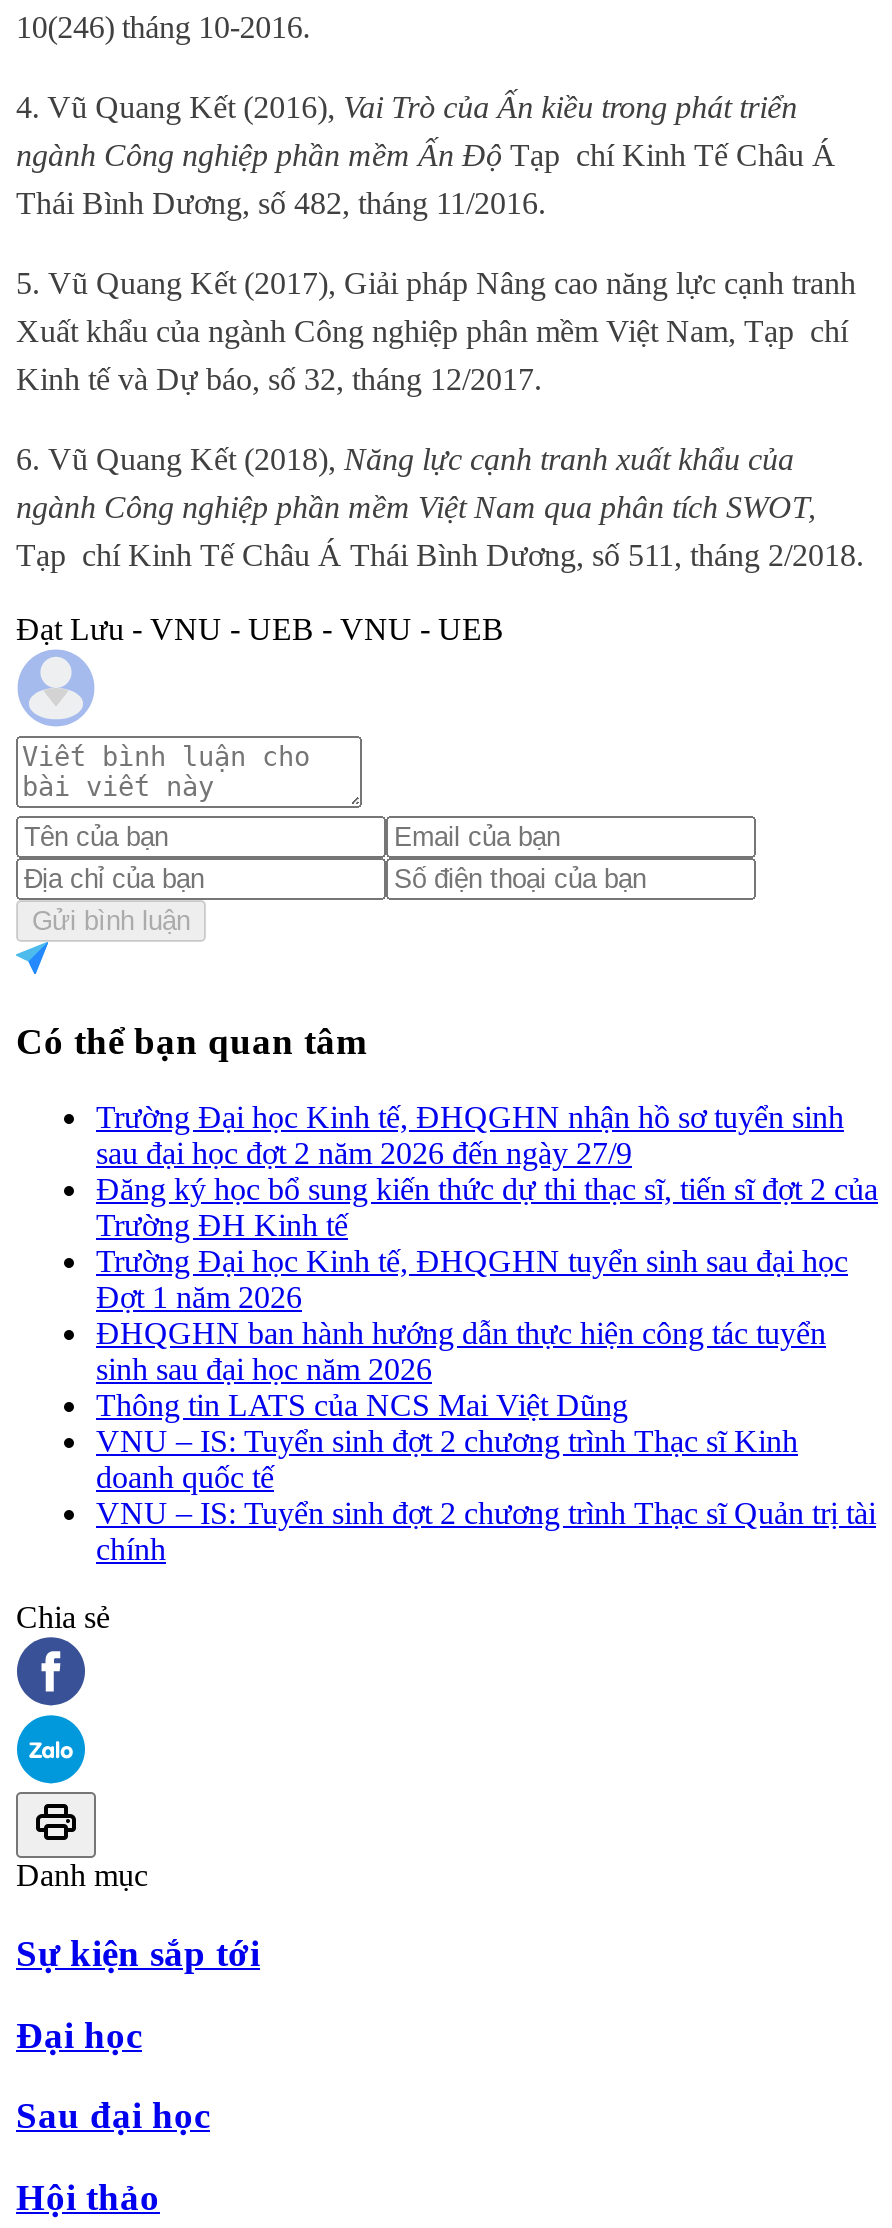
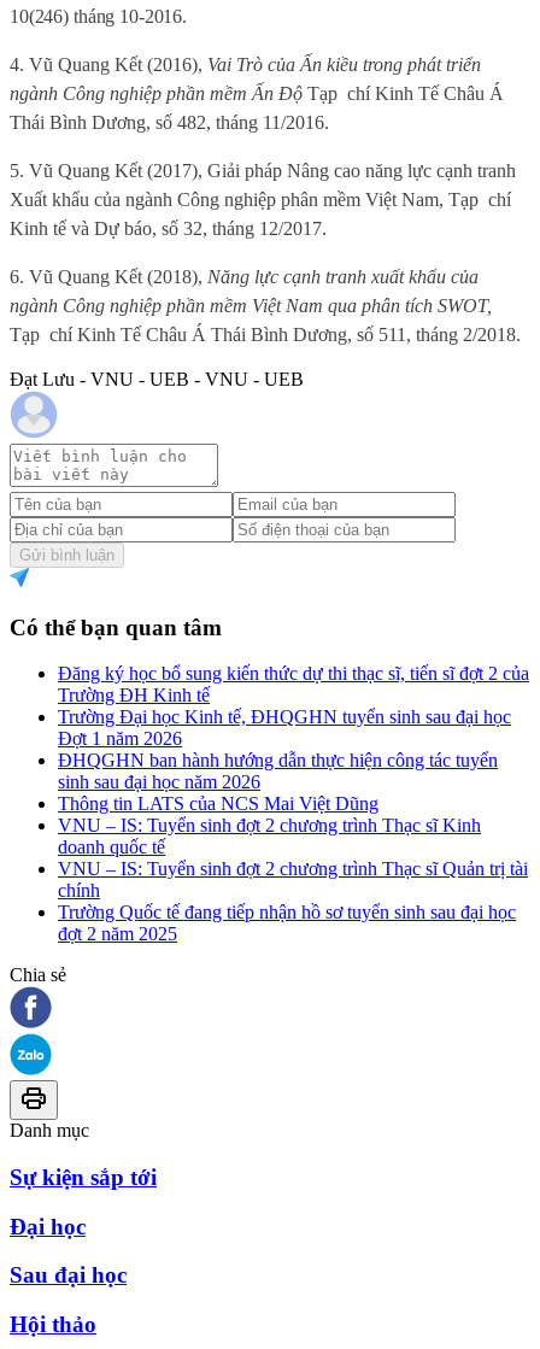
- Trường Đại học Kinh tế, ĐHQGHN nhận hồ sơ tuyển sinh
- sau đại học đợt 2 năm 2026 đến ngày 27/9

moved up: Đăng ký học bổ sung kiến thức dự thi thạc sĩ, tiến sĩ đợt 2 của | Trường ĐH Kinh tế | Trường Đại học Kinh tế, ĐHQGHN tuyển sinh sau đại học | ... | VNU – IS: Tuyển sinh đợt 2 chương trình Thạc sĩ Quản trị tài | chính

+ Trường Quốc tế đang tiếp nhận hồ sơ tuyển sinh sau đại học
+ đợt 2 năm 2025
